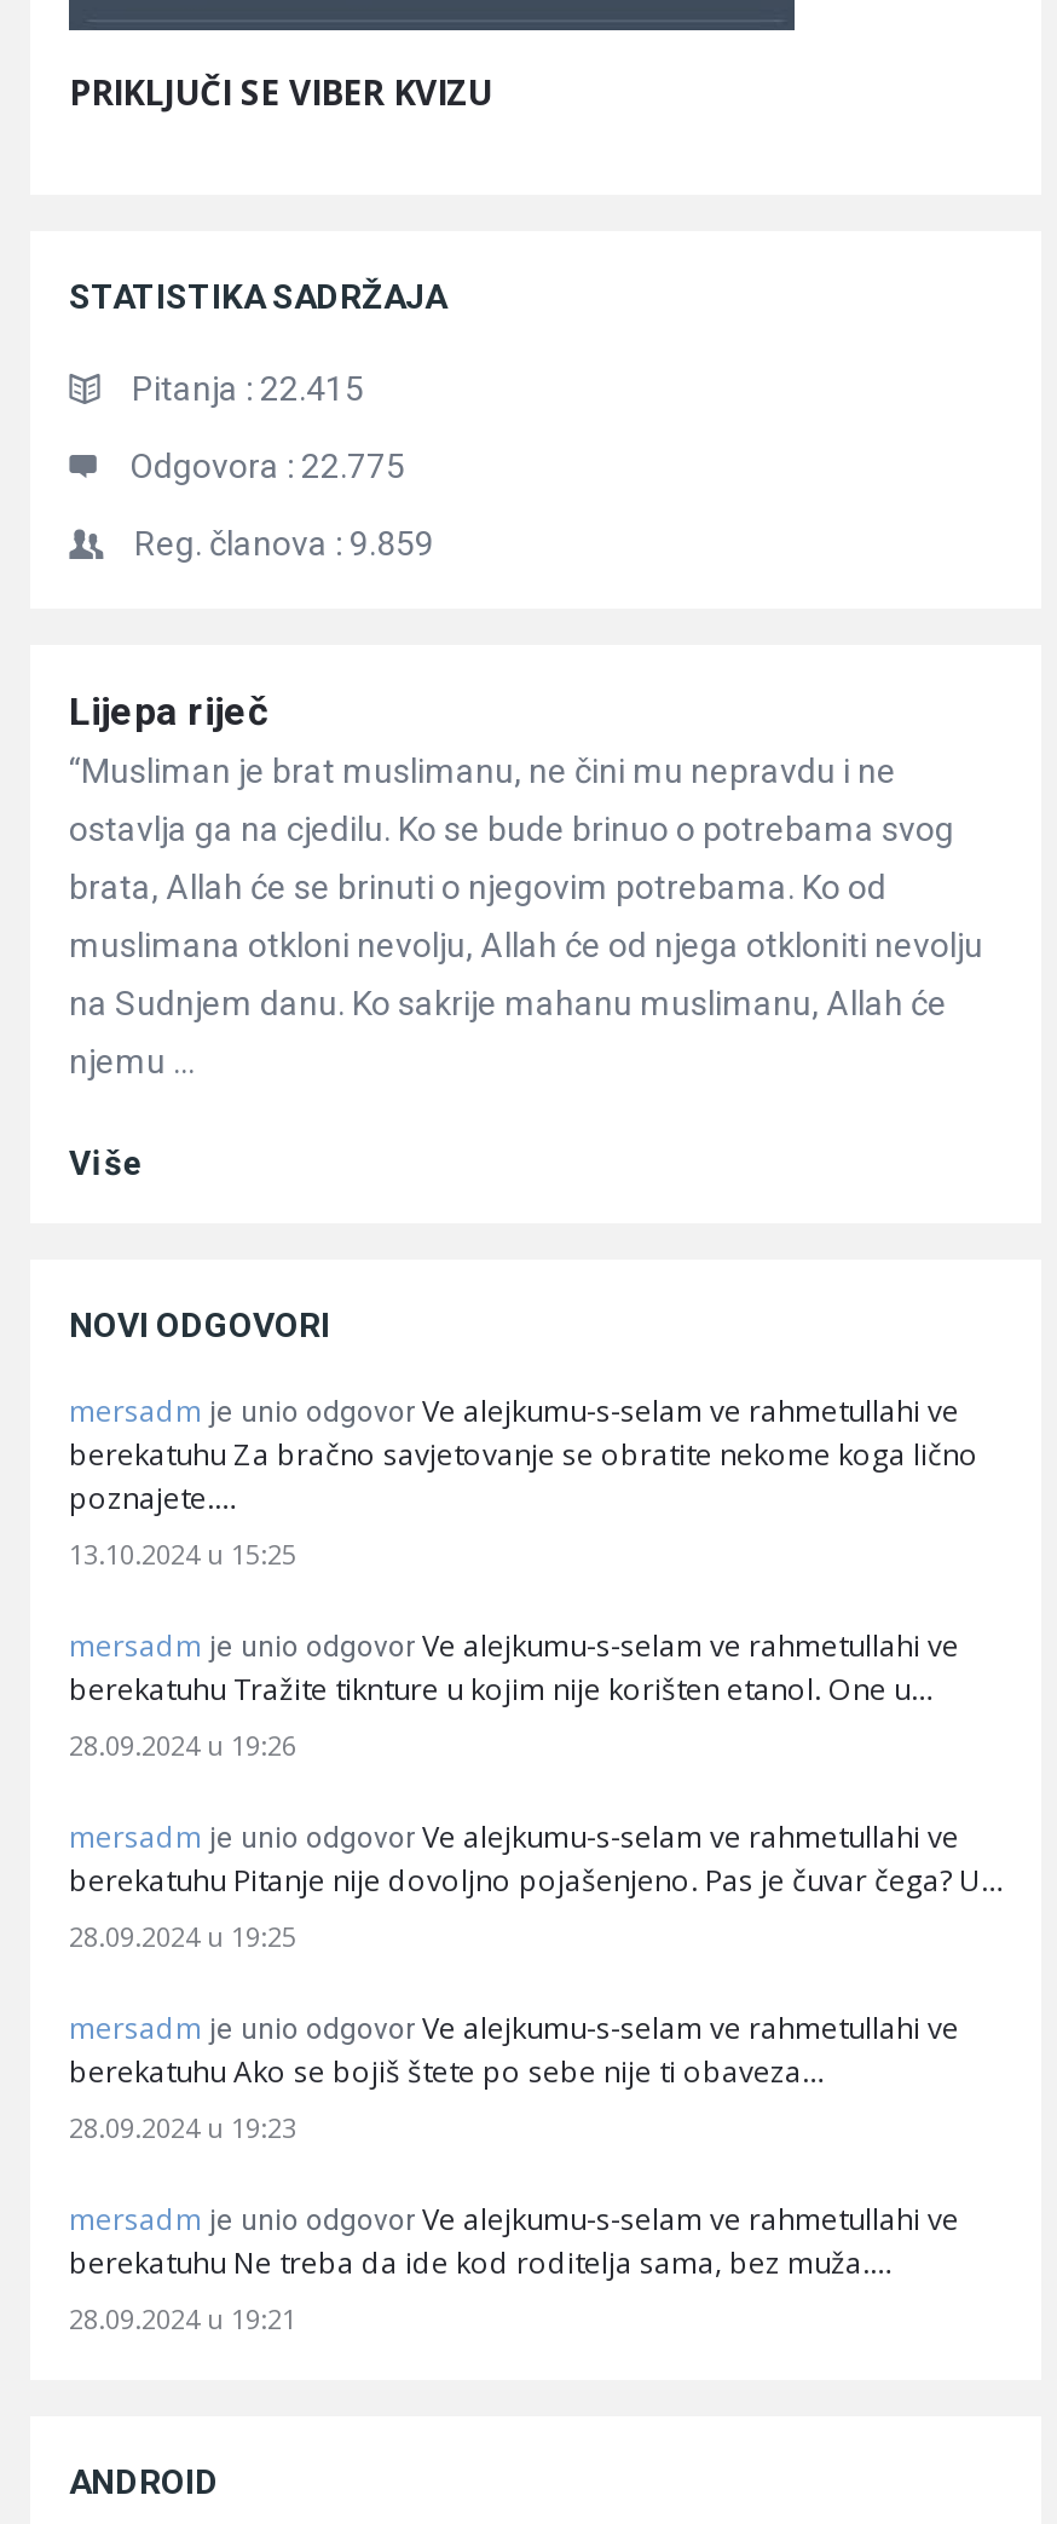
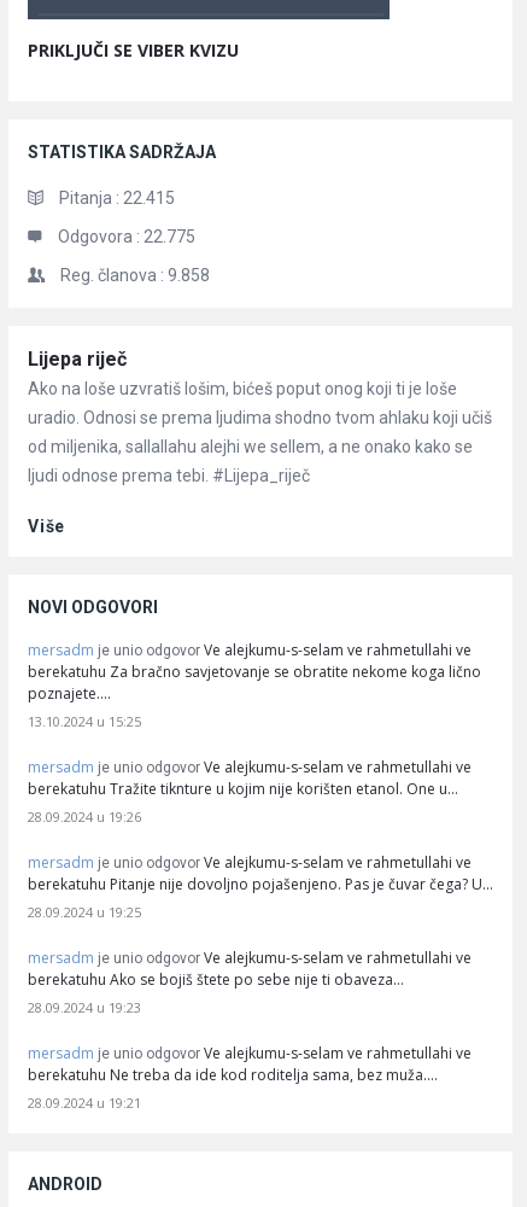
- Reg. članova : 9.859
+ Reg. članova : 9.858

- “Musliman je brat muslimanu, ne čini mu nepravdu i ne
- ostavlja ga na cjedilu. Ko se bude brinuo o potrebama svog
- brata, Allah će se brinuti o njegovim potrebama. Ko od
- muslimana otkloni nevolju, Allah će od njega otkloniti nevolju
- na Sudnjem danu. Ko sakrije mahanu muslimanu, Allah će
- njemu ...
+ Ako na loše uzvratiš lošim, bićeš poput onog koji ti je loše
+ uradio. Odnosi se prema ljudima shodno tvom ahlaku koji učiš
+ od miljenika, sallallahu alejhi we sellem, a ne onako kako se
+ ljudi odnose prema tebi. #Lijepa_riječ
